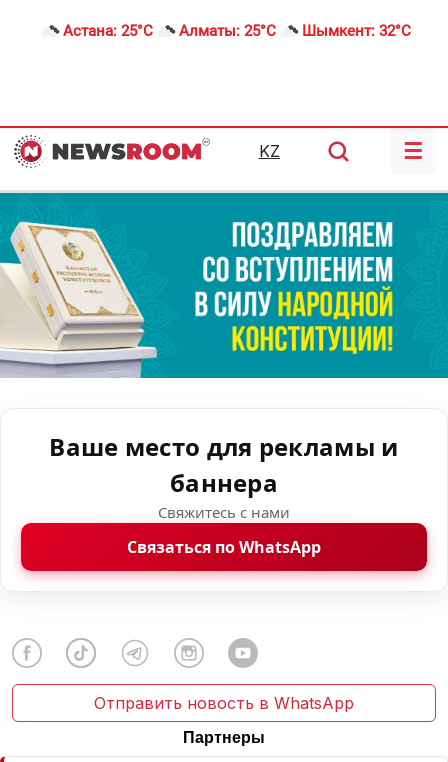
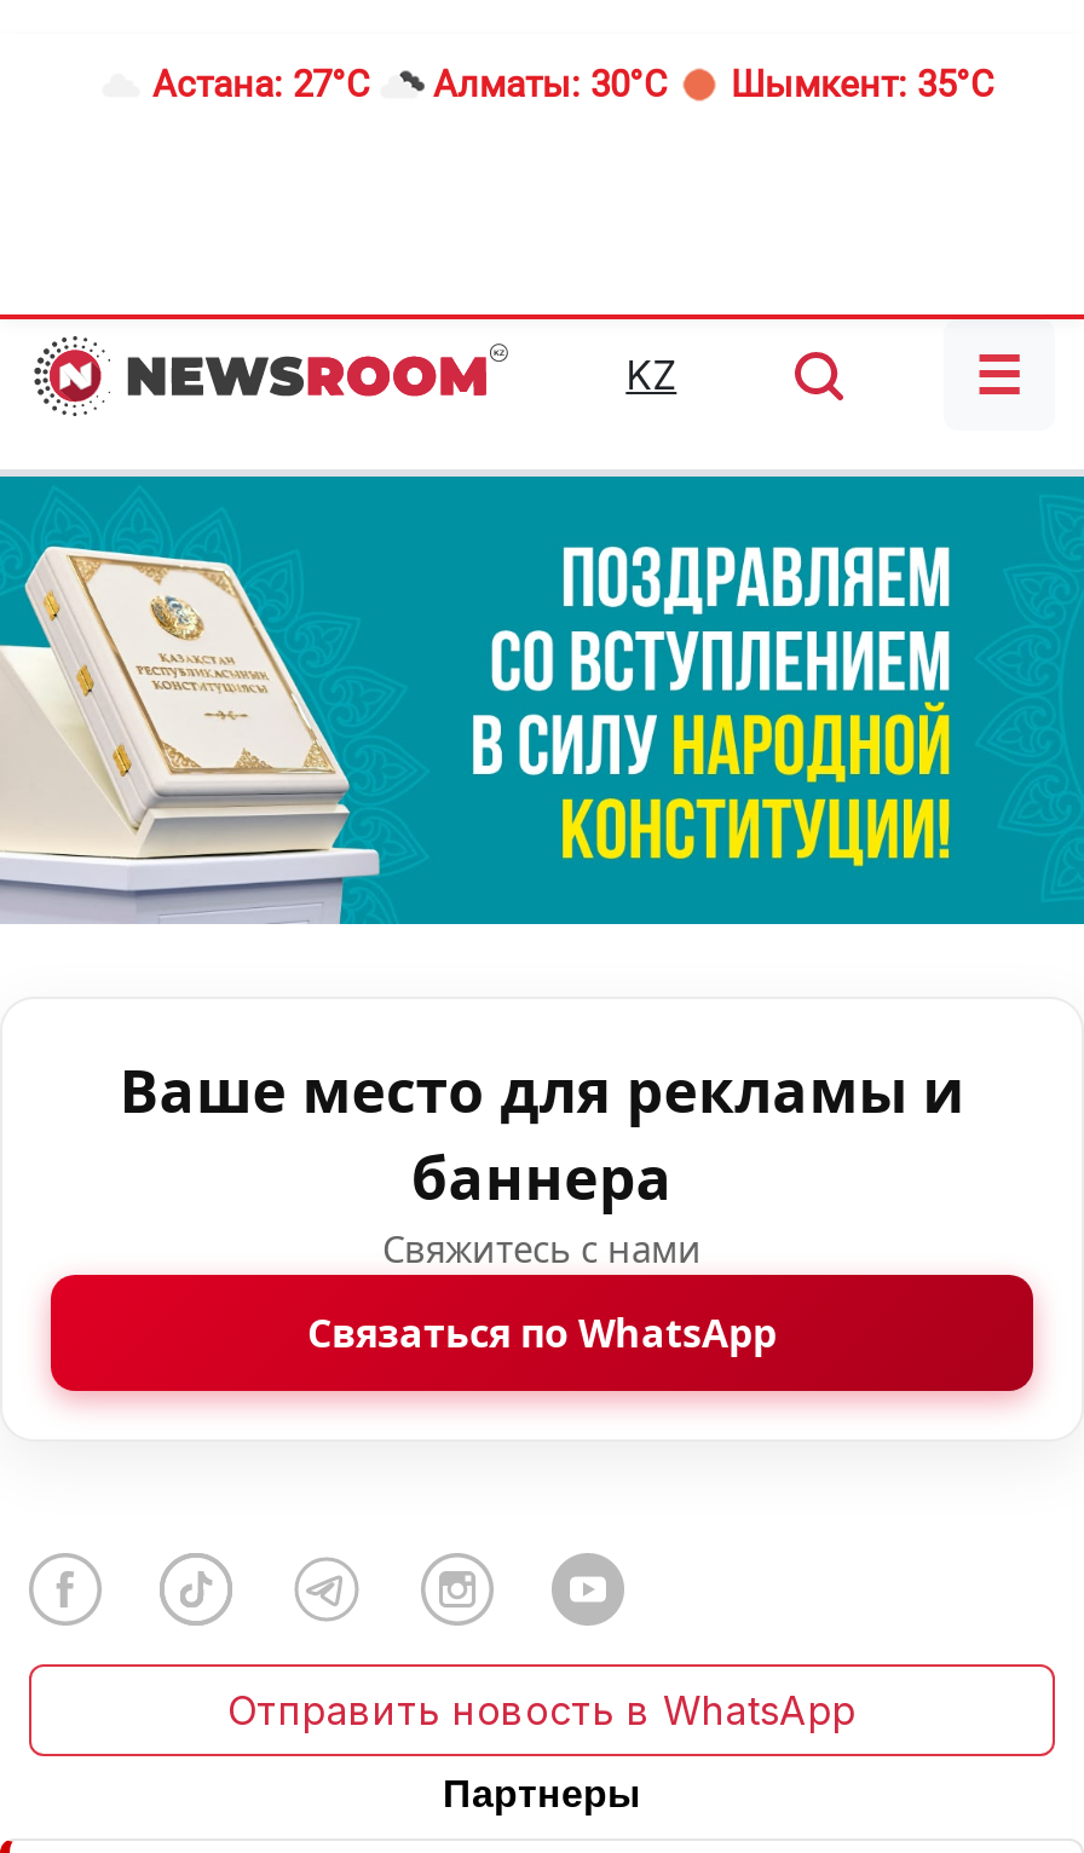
- Астана: 25°C
+ Астана: 27°C

- Алматы: 25°C
+ Алматы: 30°C

- Шымкент: 32°C
+ Шымкент: 35°C
